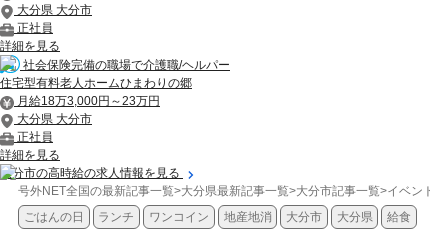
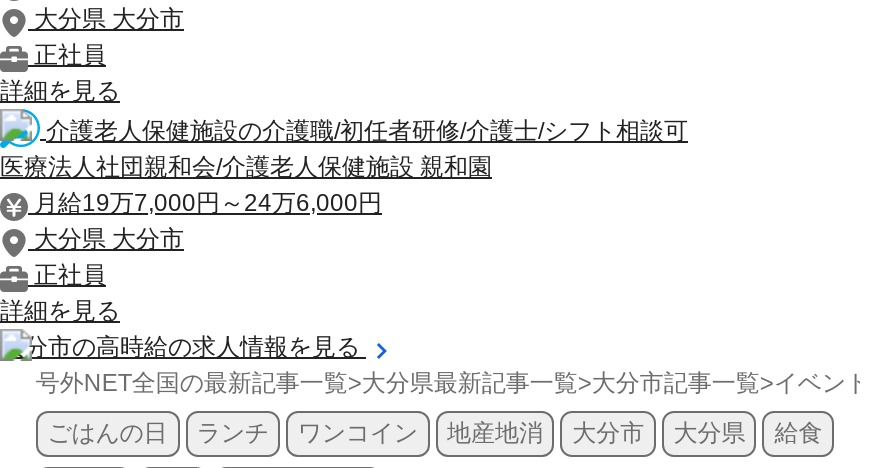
- 社会保険完備の職場で介護職/ヘルパー
- 住宅型有料老人ホームひまわりの郷
- 月給18万3,000円～23万円
+ 介護老人保健施設の介護職/初任者研修/介護士/シフト相談可
+ 医療法人社団親和会/介護老人保健施設 親和園
+ 月給19万7,000円～24万6,000円
